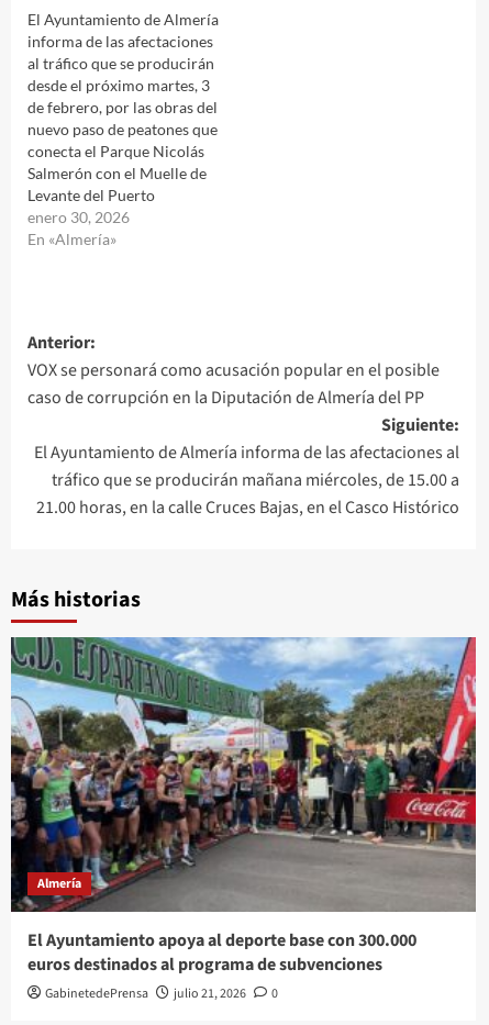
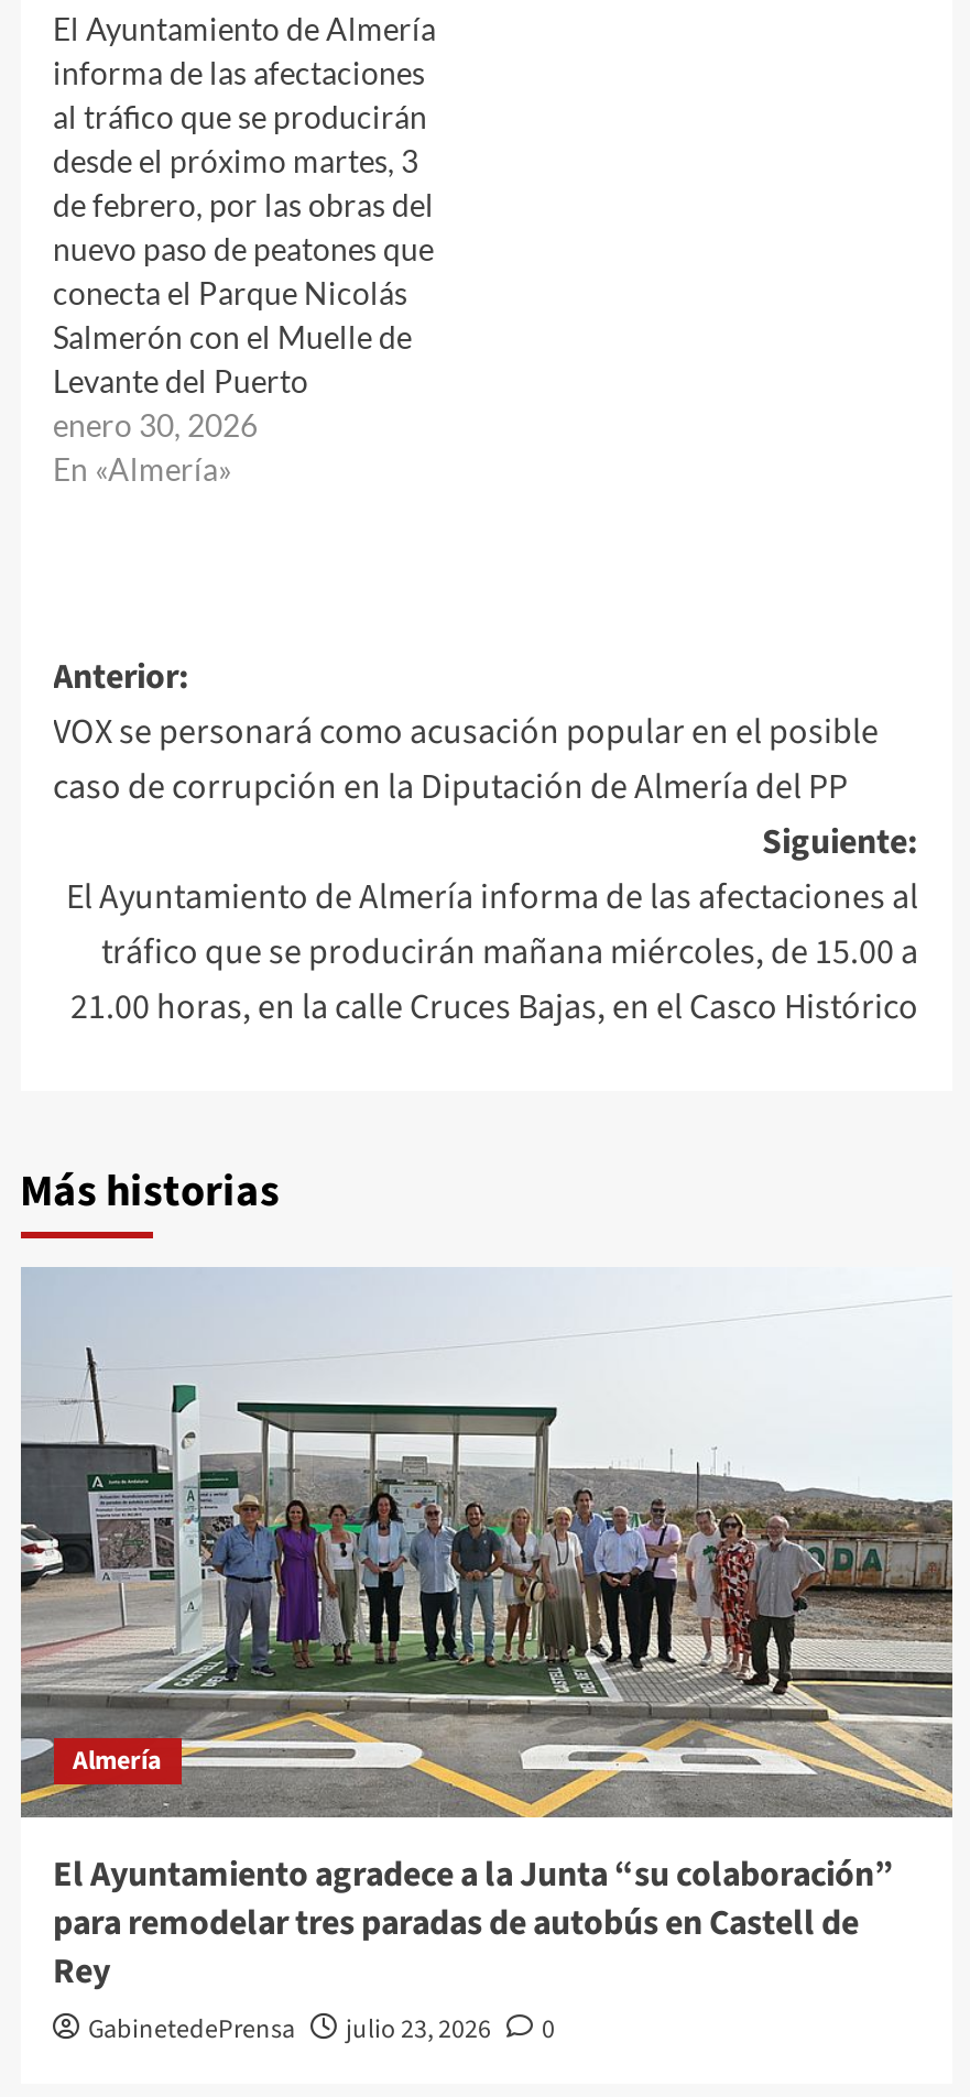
- [image]
- El Ayuntamiento apoya al deporte base con 300.000
- euros destinados al programa de subvenciones
+ [image]
+ El Ayuntamiento agradece a la Junta “su colaboración”
+ para remodelar tres paradas de autobús en Castell de
+ Rey

- GabinetedePrensa julio 21, 2026 0
+ GabinetedePrensa julio 23, 2026 0
